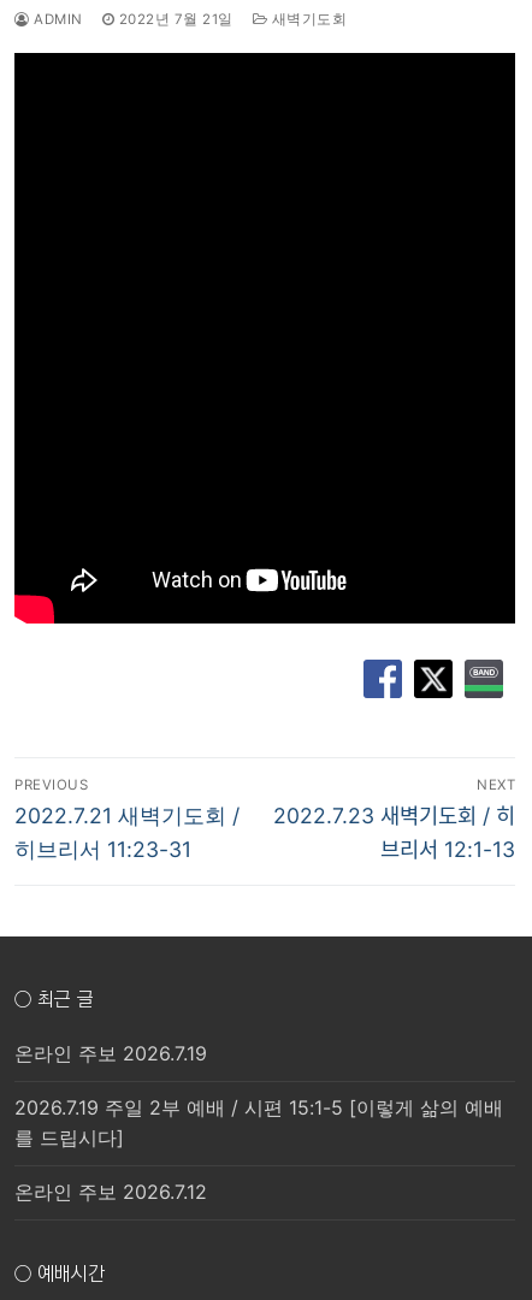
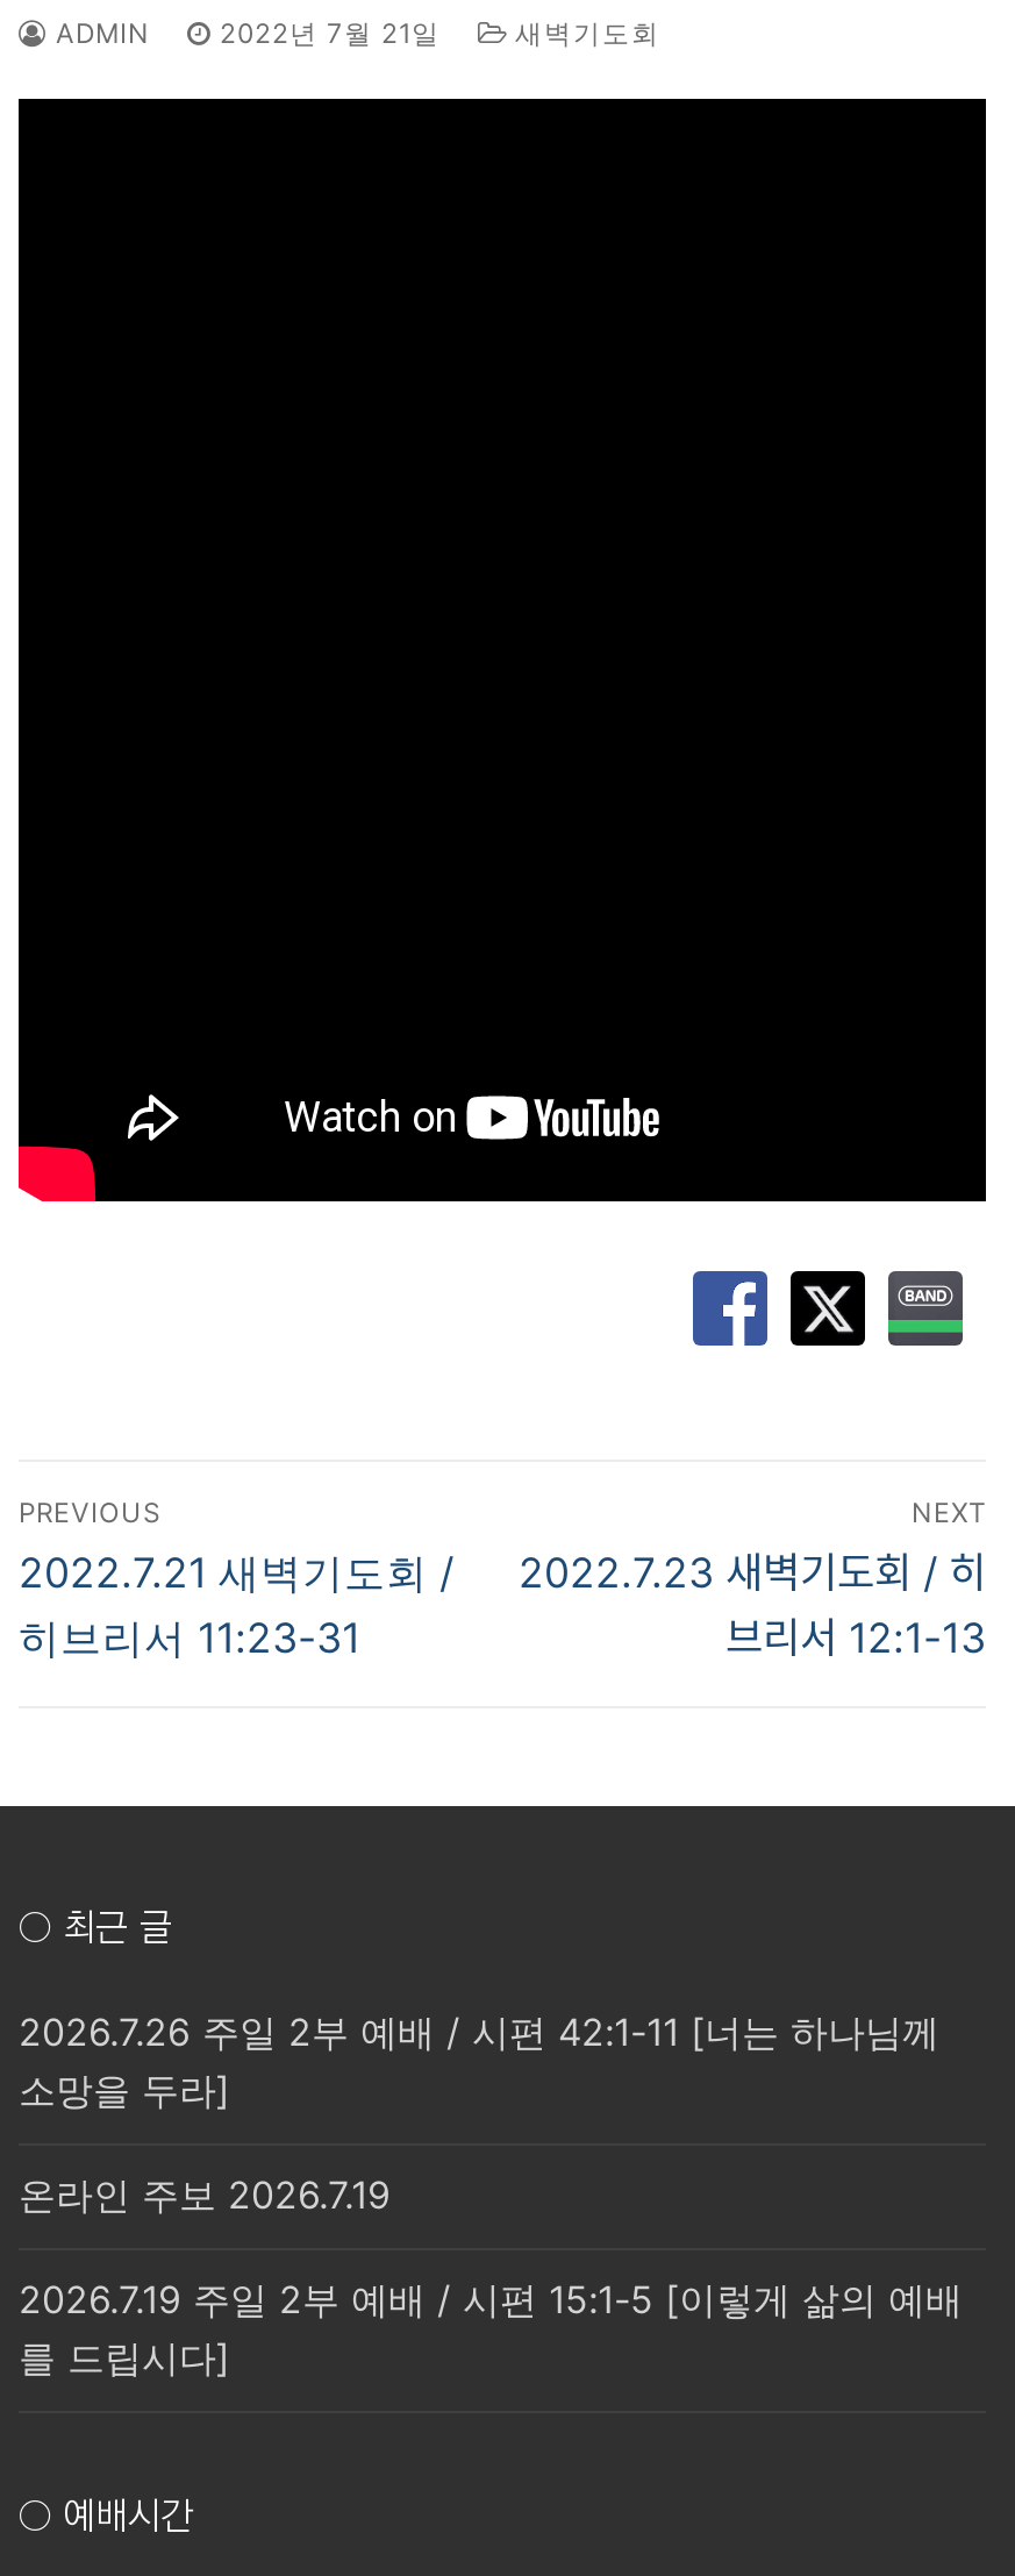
+ 2026.7.26 주일 2부 예배 / 시편 42:1-11 [너는 하나님께
+ 소망을 두라]

moved down: 온라인 주보 2026.7.19 | 2026.7.19 주일 2부 예배 / 시편 15:1-5 [이렇게 삶의 예배 | 를 드립시다]

- 온라인 주보 2026.7.12
